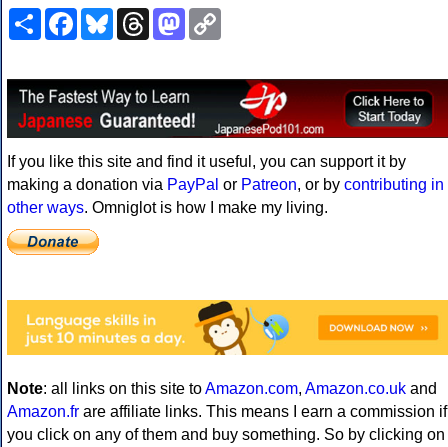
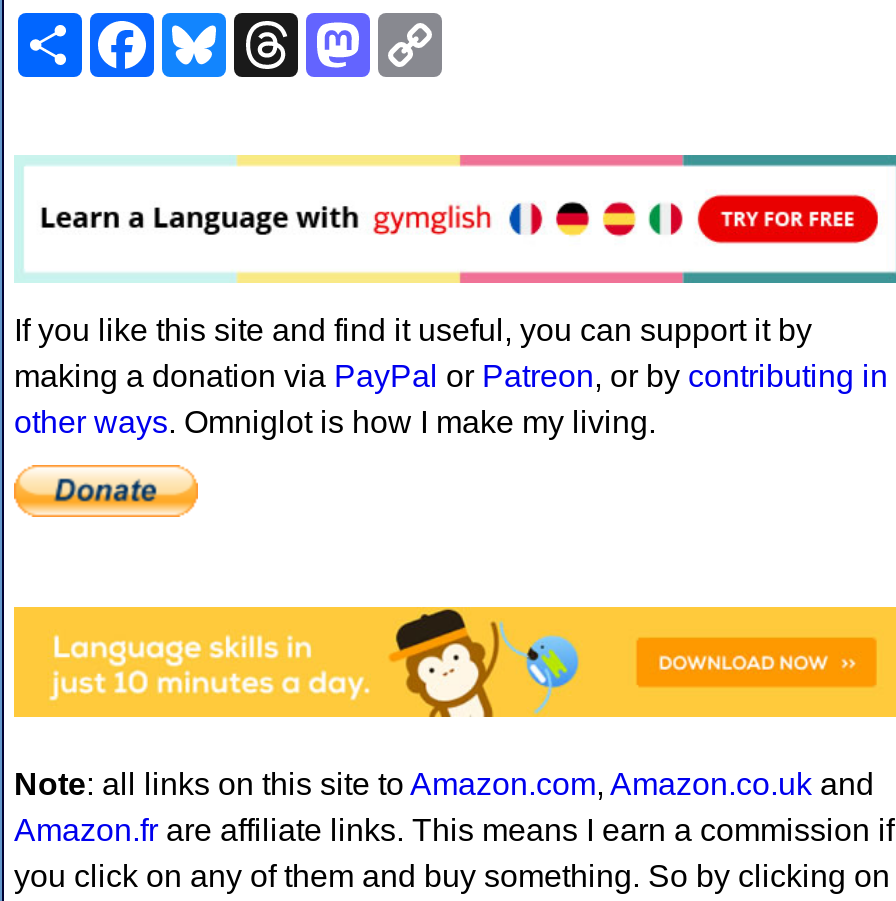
- [image]
+ [image]
